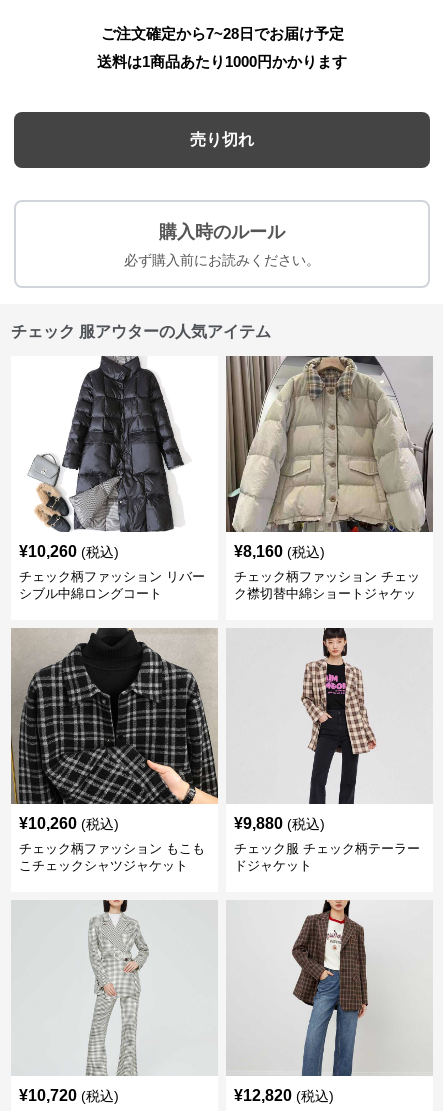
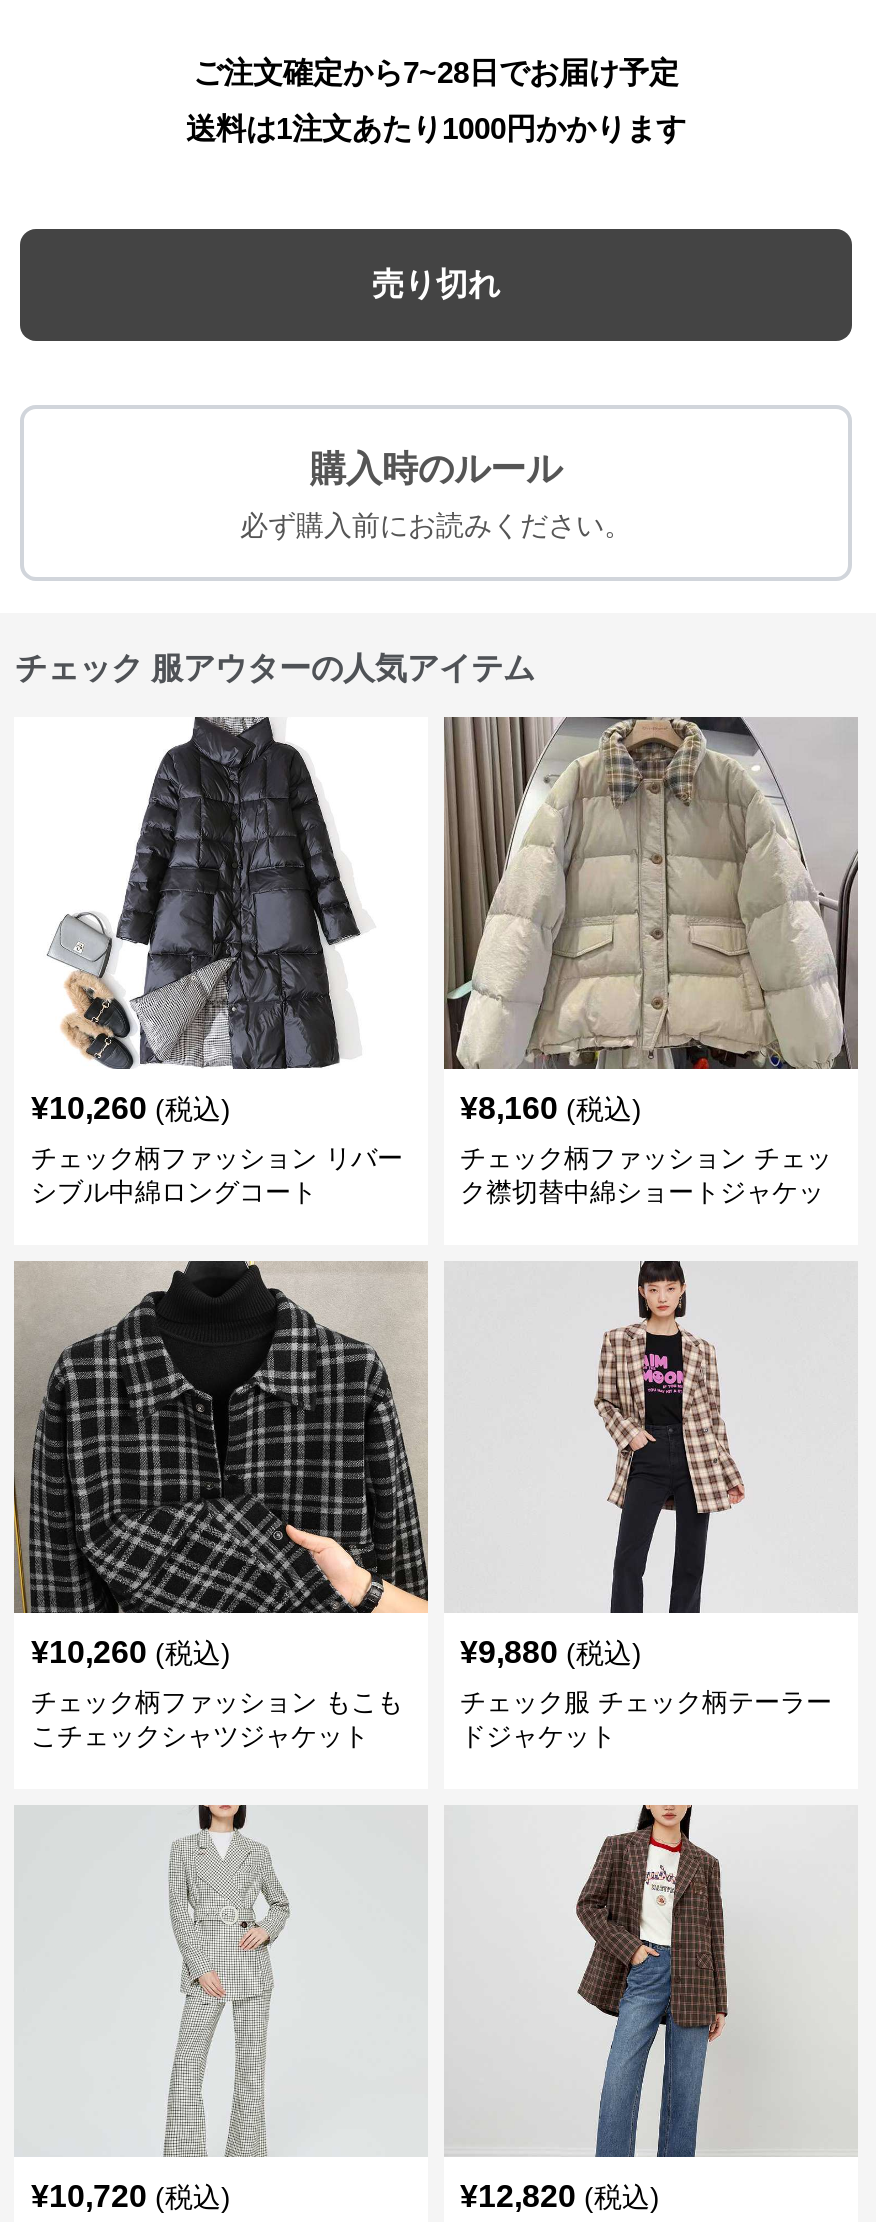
- 送料は1商品あたり1000円かかります
+ 送料は1注文あたり1000円かかります
